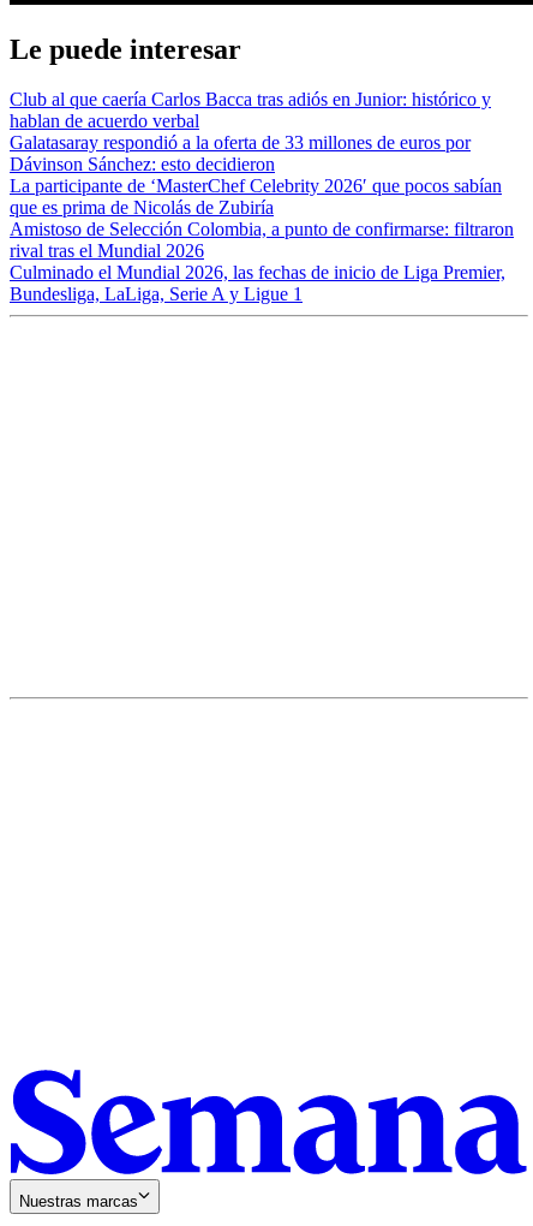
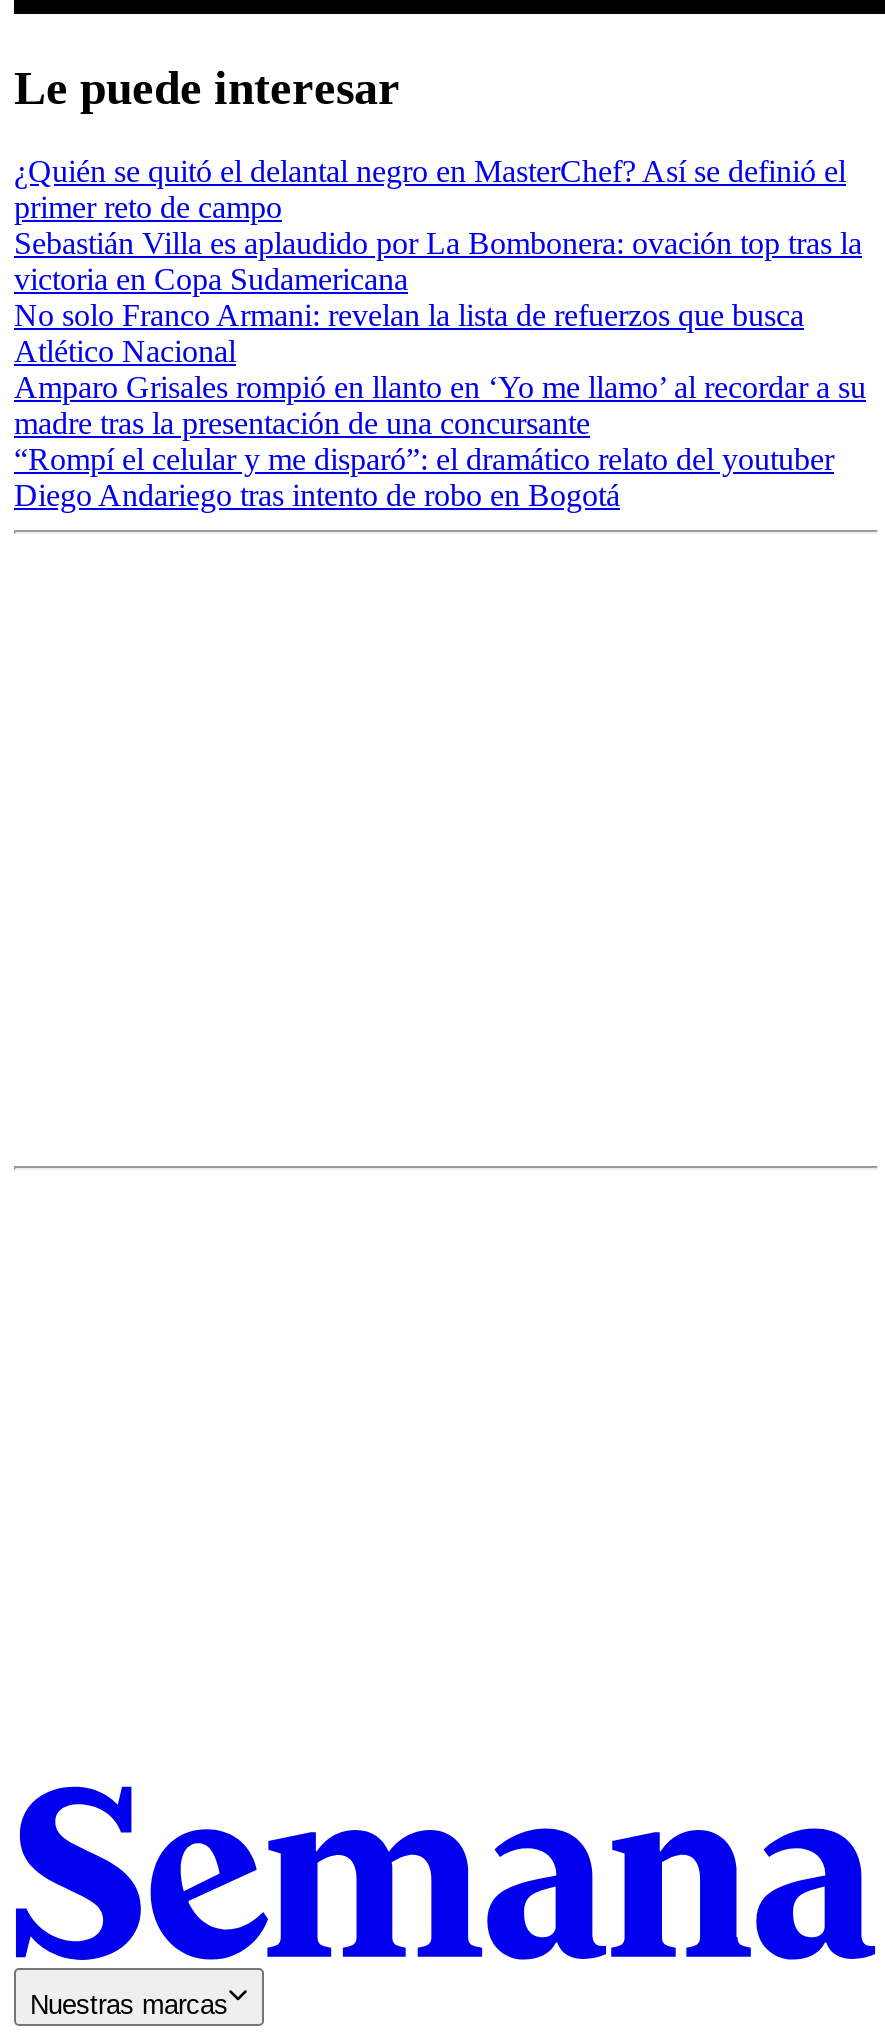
- Club al que caería Carlos Bacca tras adiós en Junior: histórico y
- hablan de acuerdo verbal
- Galatasaray respondió a la oferta de 33 millones de euros por
- Dávinson Sánchez: esto decidieron
- La participante de ‘MasterChef Celebrity 2026′ que pocos sabían
- que es prima de Nicolás de Zubiría
- Amistoso de Selección Colombia, a punto de confirmarse: filtraron
- rival tras el Mundial 2026
- Culminado el Mundial 2026, las fechas de inicio de Liga Premier,
- Bundesliga, LaLiga, Serie A y Ligue 1
+ ¿Quién se quitó el delantal negro en MasterChef? Así se definió el
+ primer reto de campo
+ Sebastián Villa es aplaudido por La Bombonera: ovación top tras la
+ victoria en Copa Sudamericana
+ No solo Franco Armani: revelan la lista de refuerzos que busca
+ Atlético Nacional
+ Amparo Grisales rompió en llanto en ‘Yo me llamo’ al recordar a su
+ madre tras la presentación de una concursante
+ “Rompí el celular y me disparó”: el dramático relato del youtuber
+ Diego Andariego tras intento de robo en Bogotá
